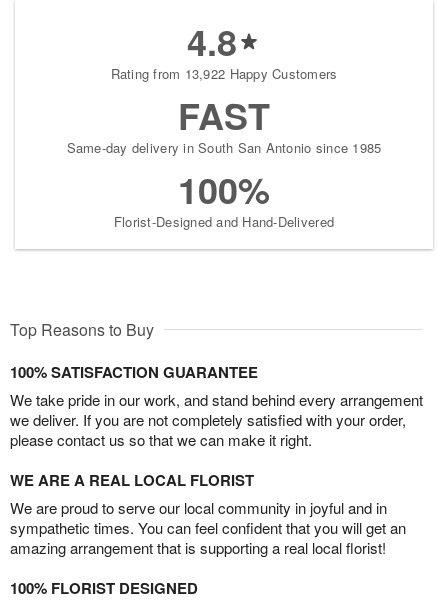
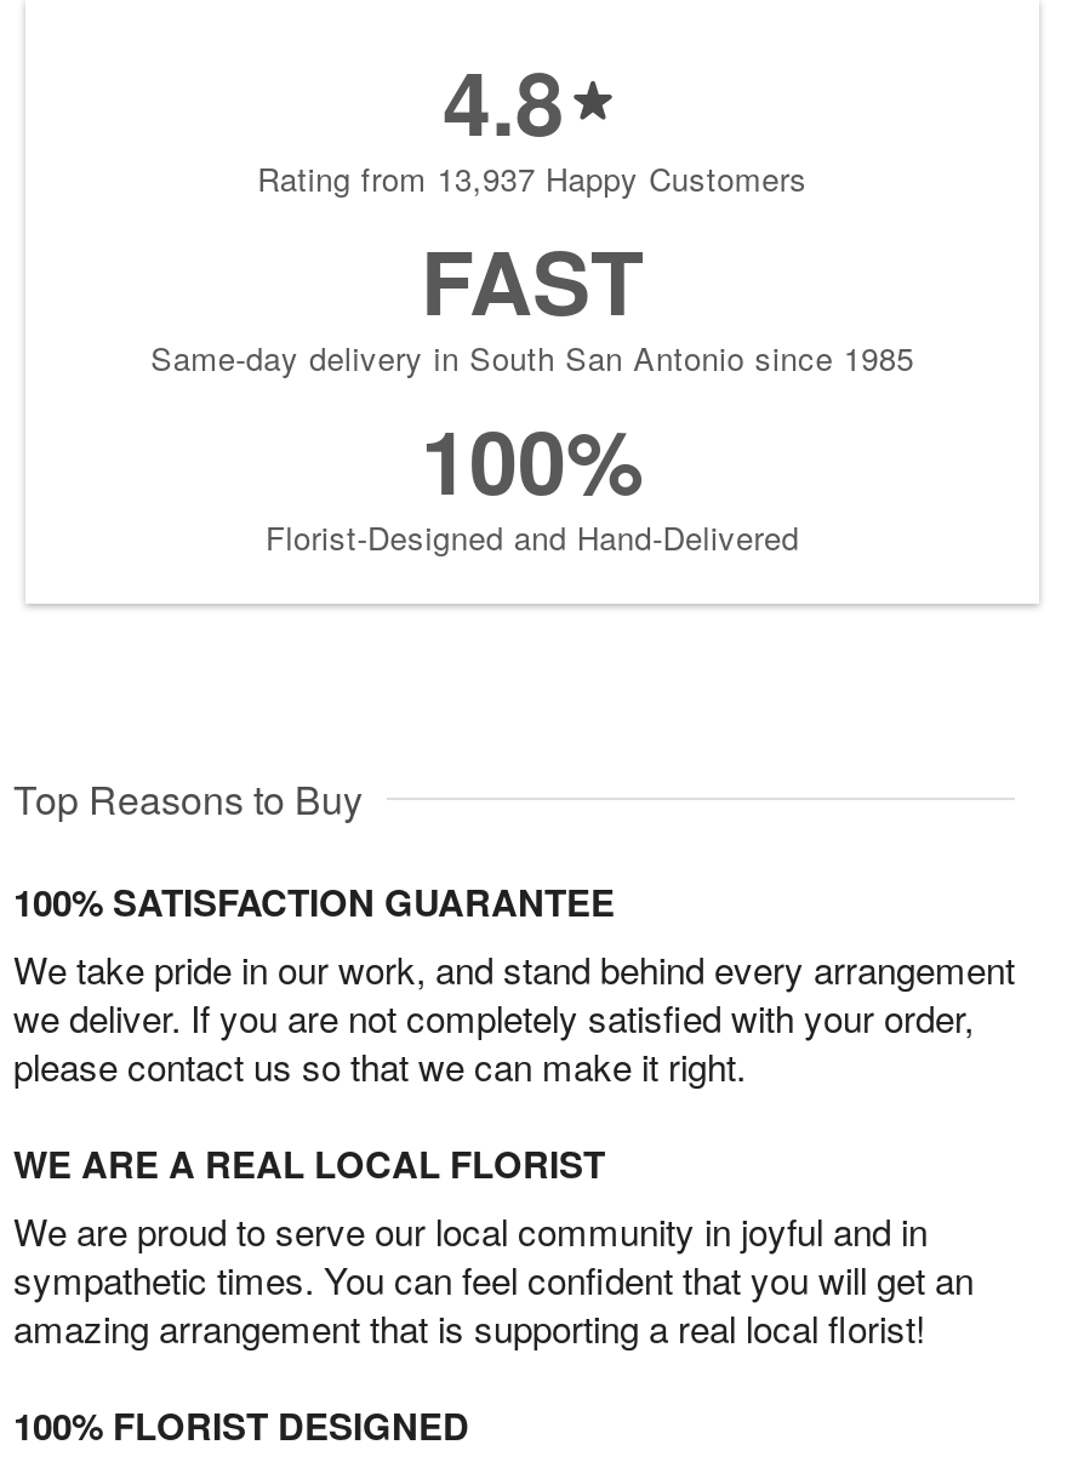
- Rating from 13,922 Happy Customers
+ Rating from 13,937 Happy Customers
